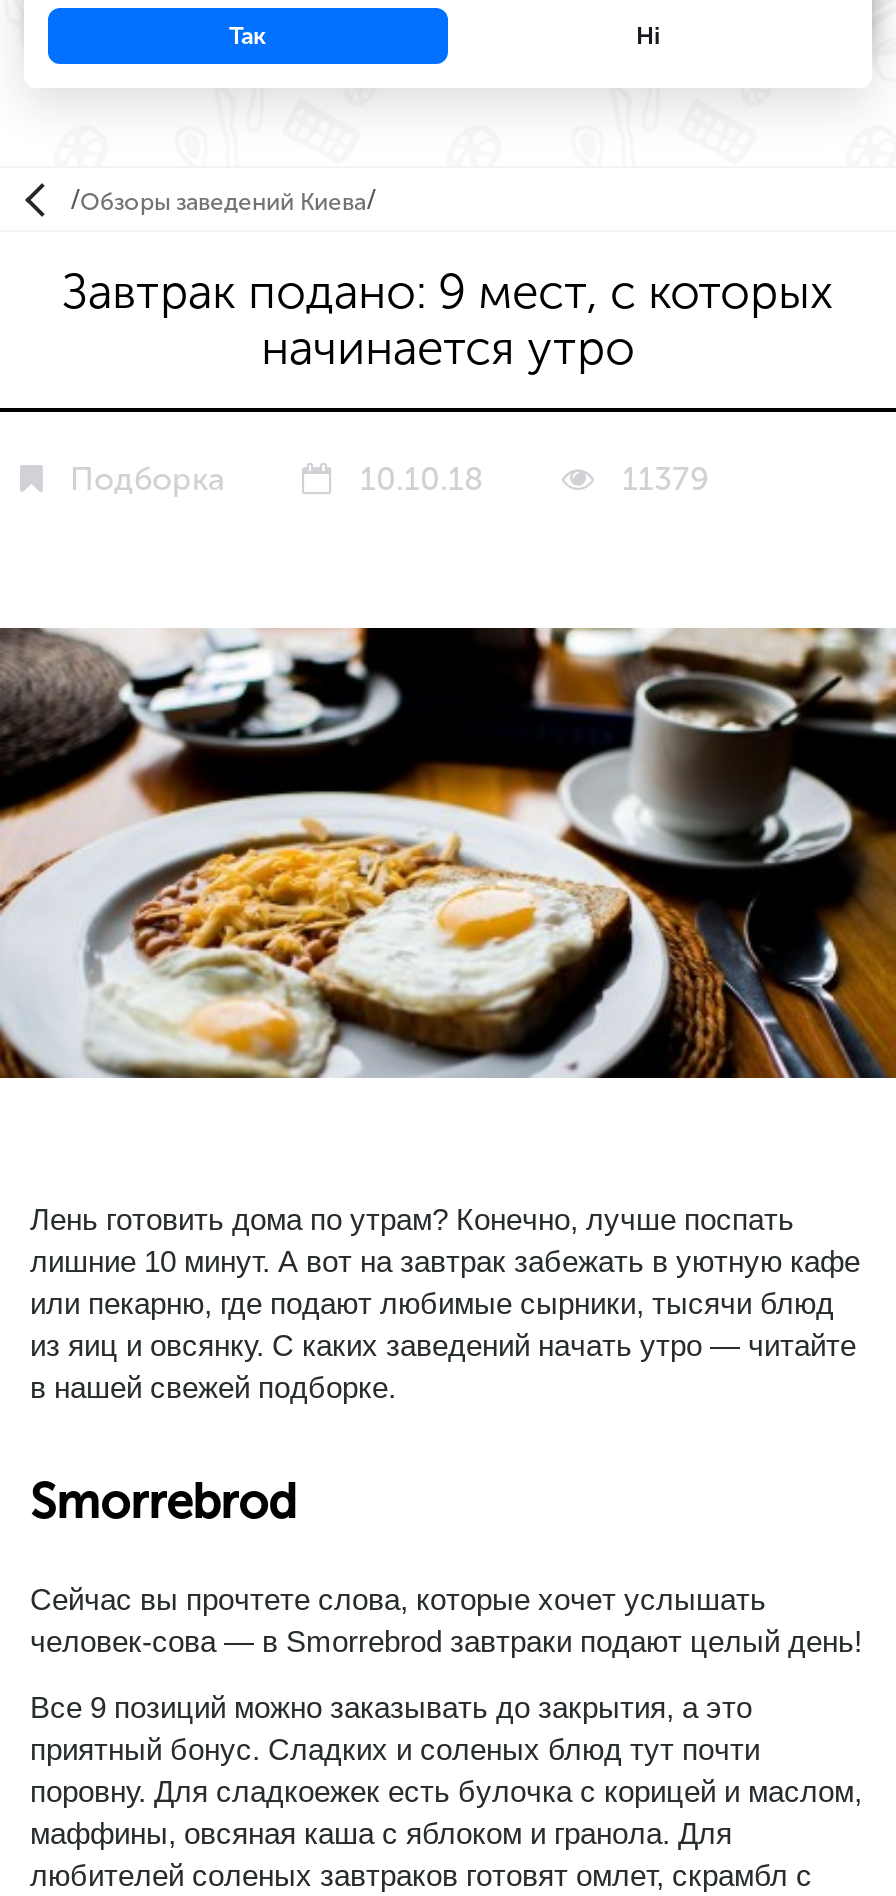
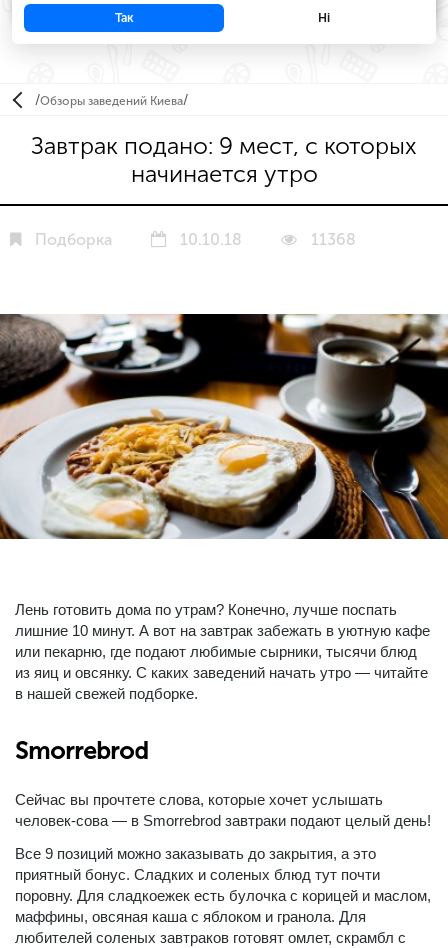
- 11379
+ 11368
